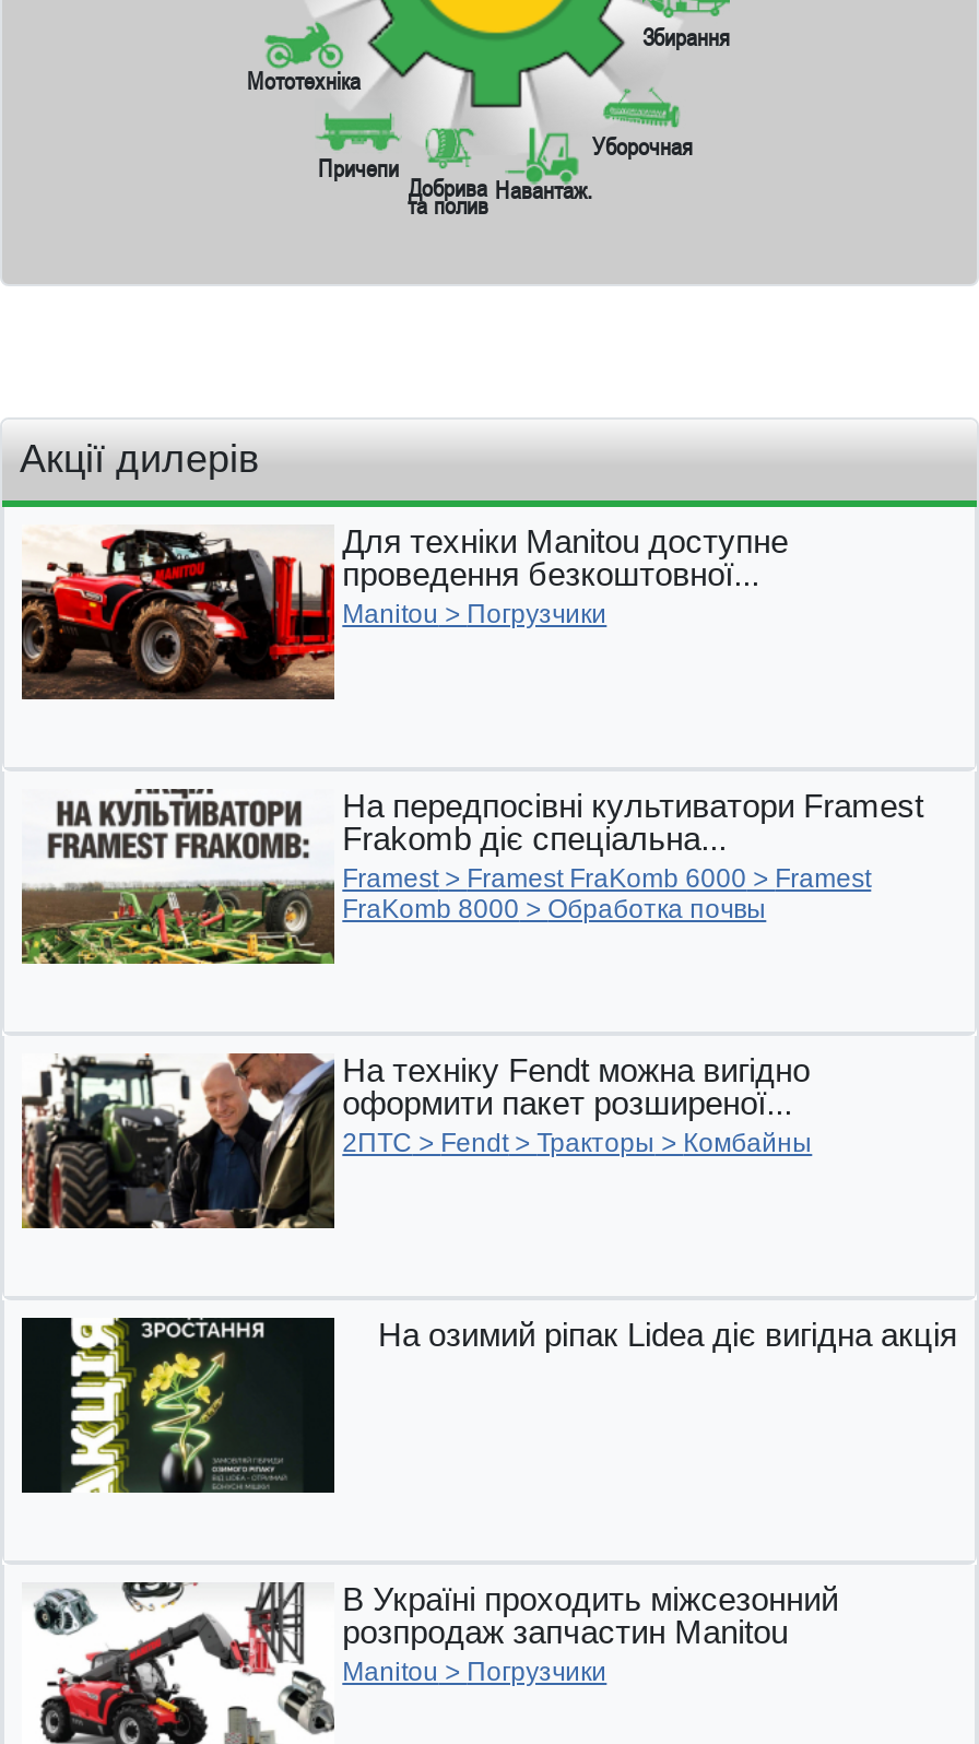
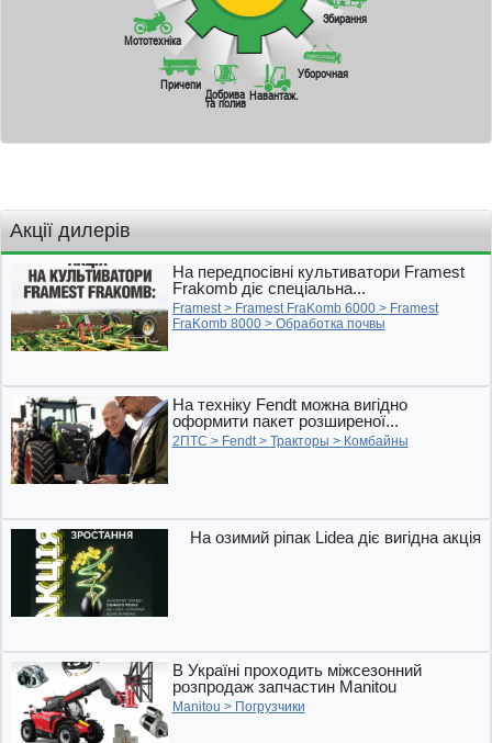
- [image]
- Для техніки Manitou доступне
- проведення безкоштовної...
- Manitou > Погрузчики
